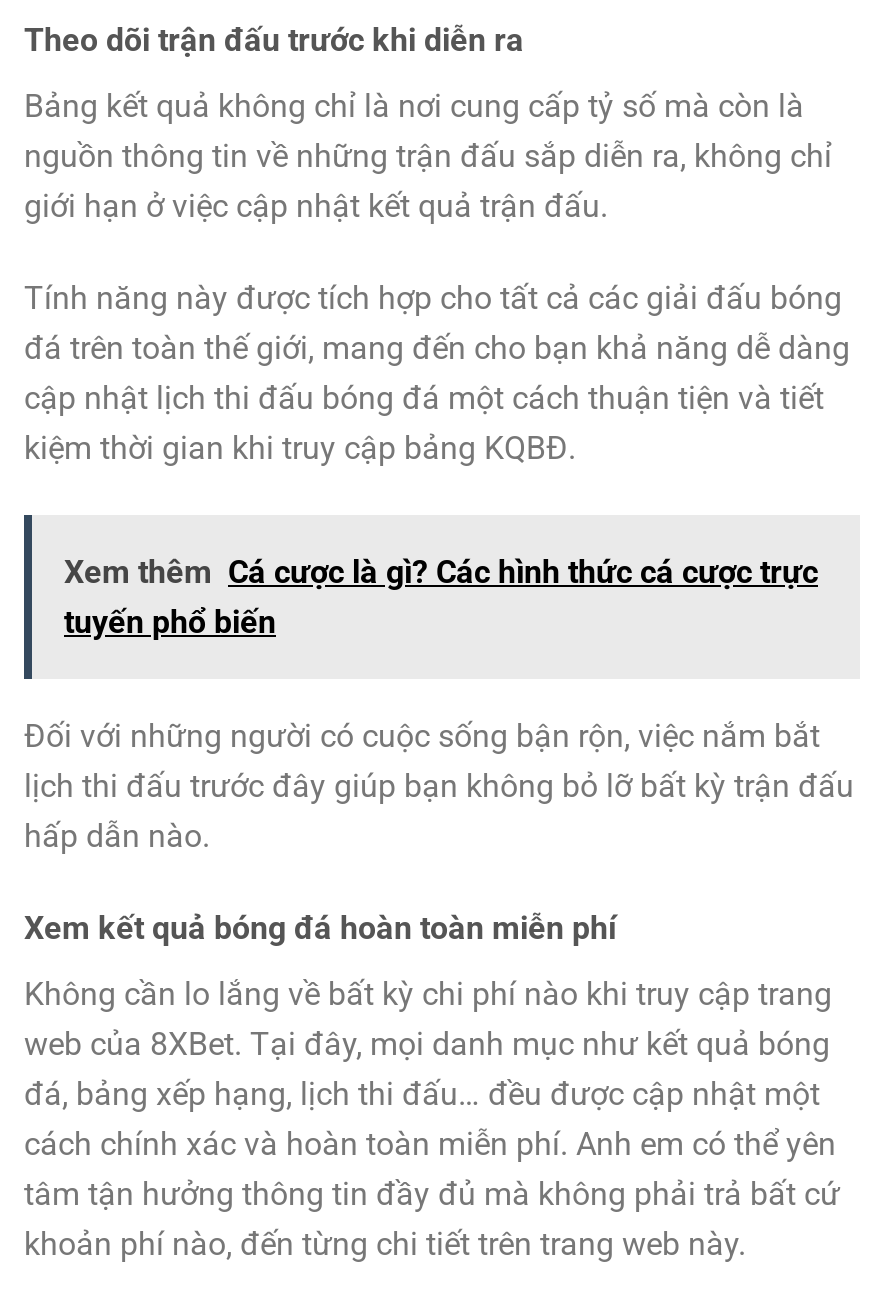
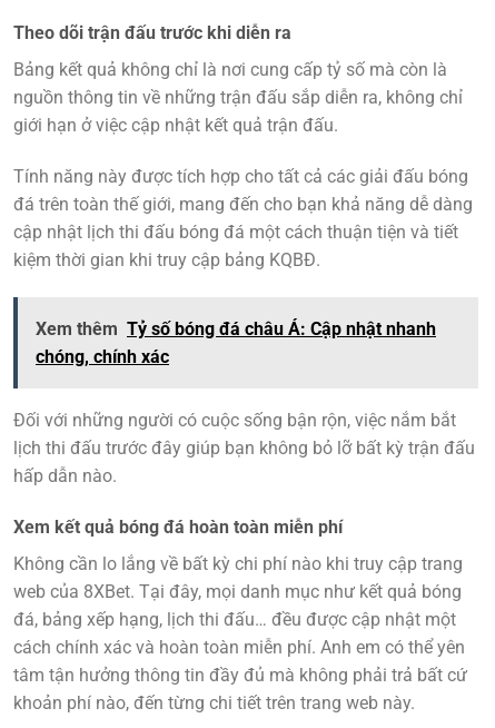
- Xem thêm Cá cược là gì? Các hình thức cá cược trực
- tuyến phổ biến
+ Xem thêm Tỷ số bóng đá châu Á: Cập nhật nhanh
+ chóng, chính xác
